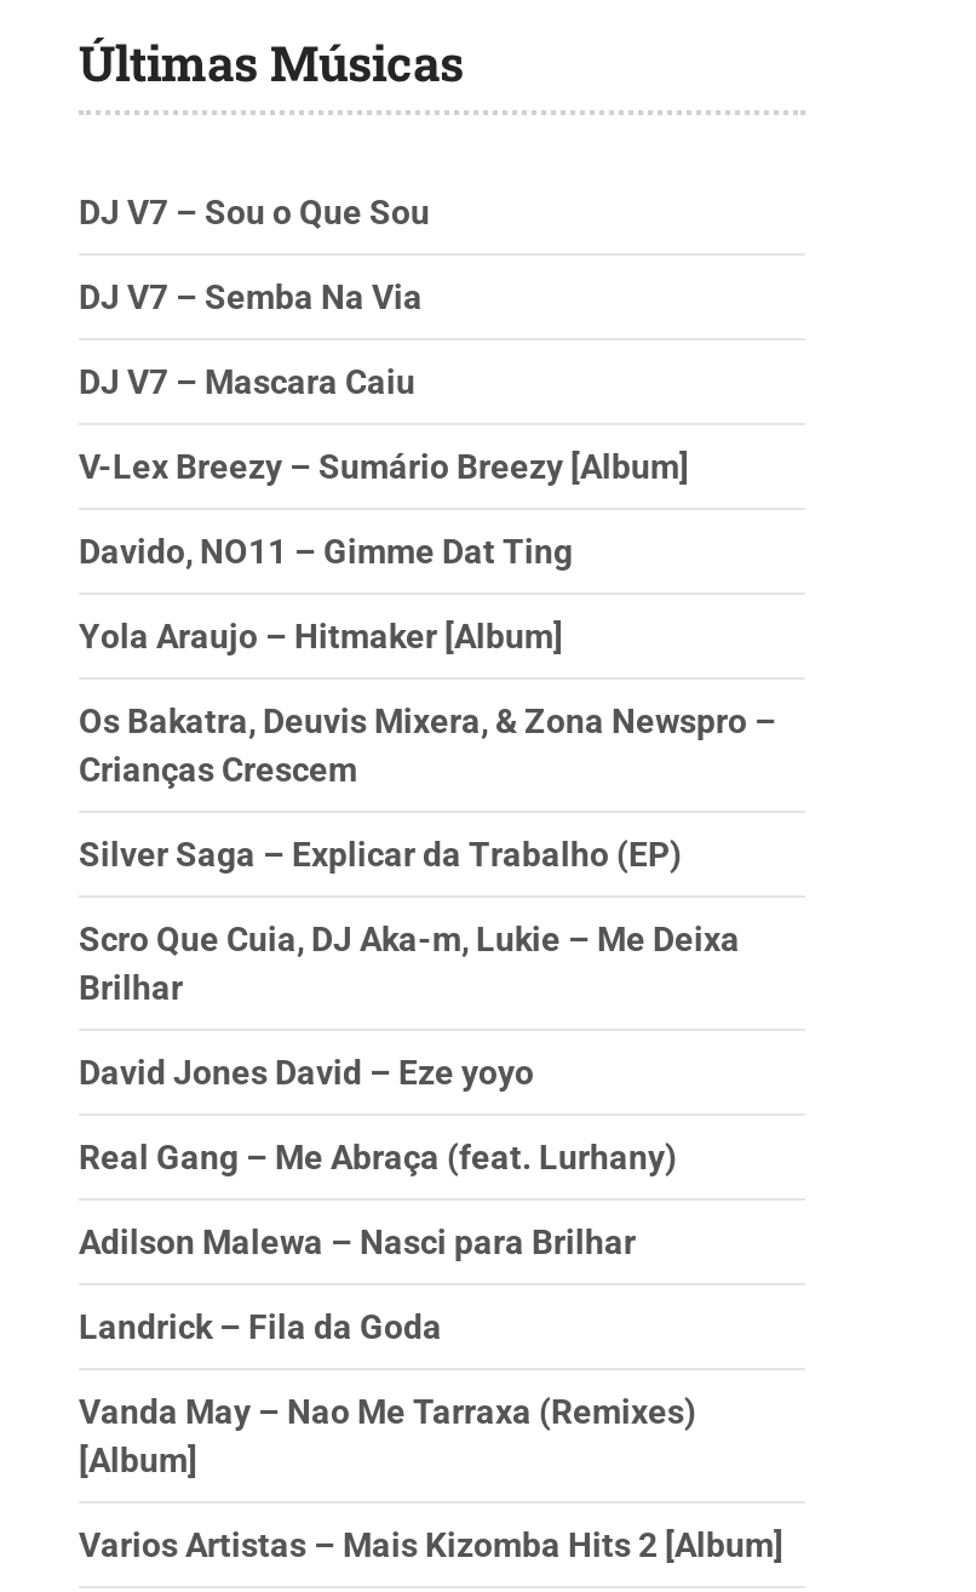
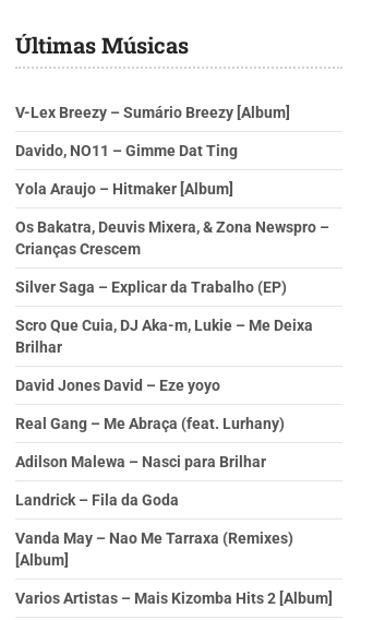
- DJ V7 – Sou o Que Sou
- DJ V7 – Semba Na Via
- DJ V7 – Mascara Caiu
